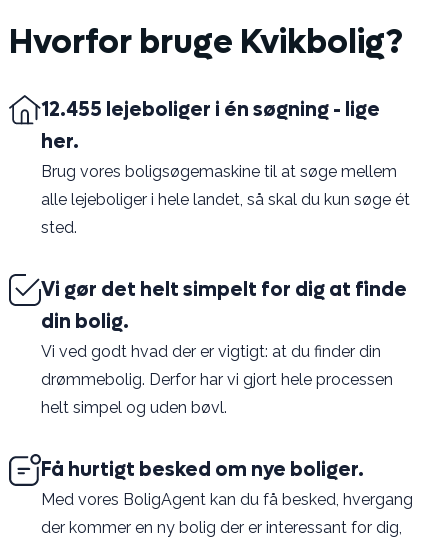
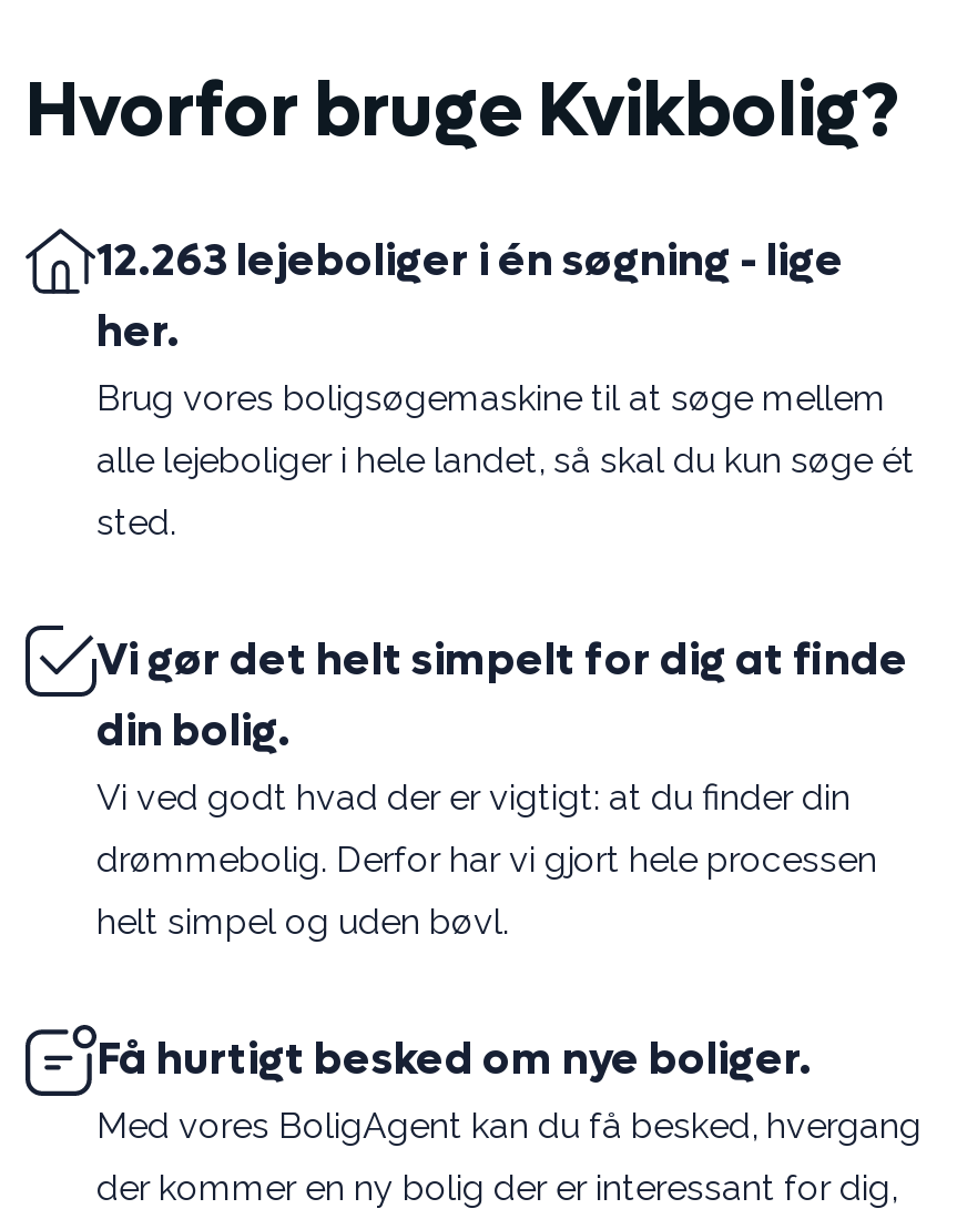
- 12.455 lejeboliger i én søgning - lige
+ 12.263 lejeboliger i én søgning - lige
